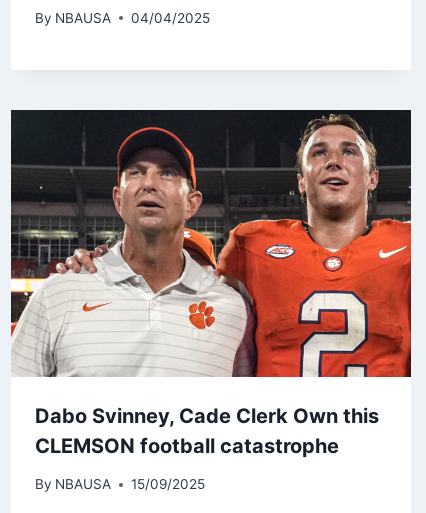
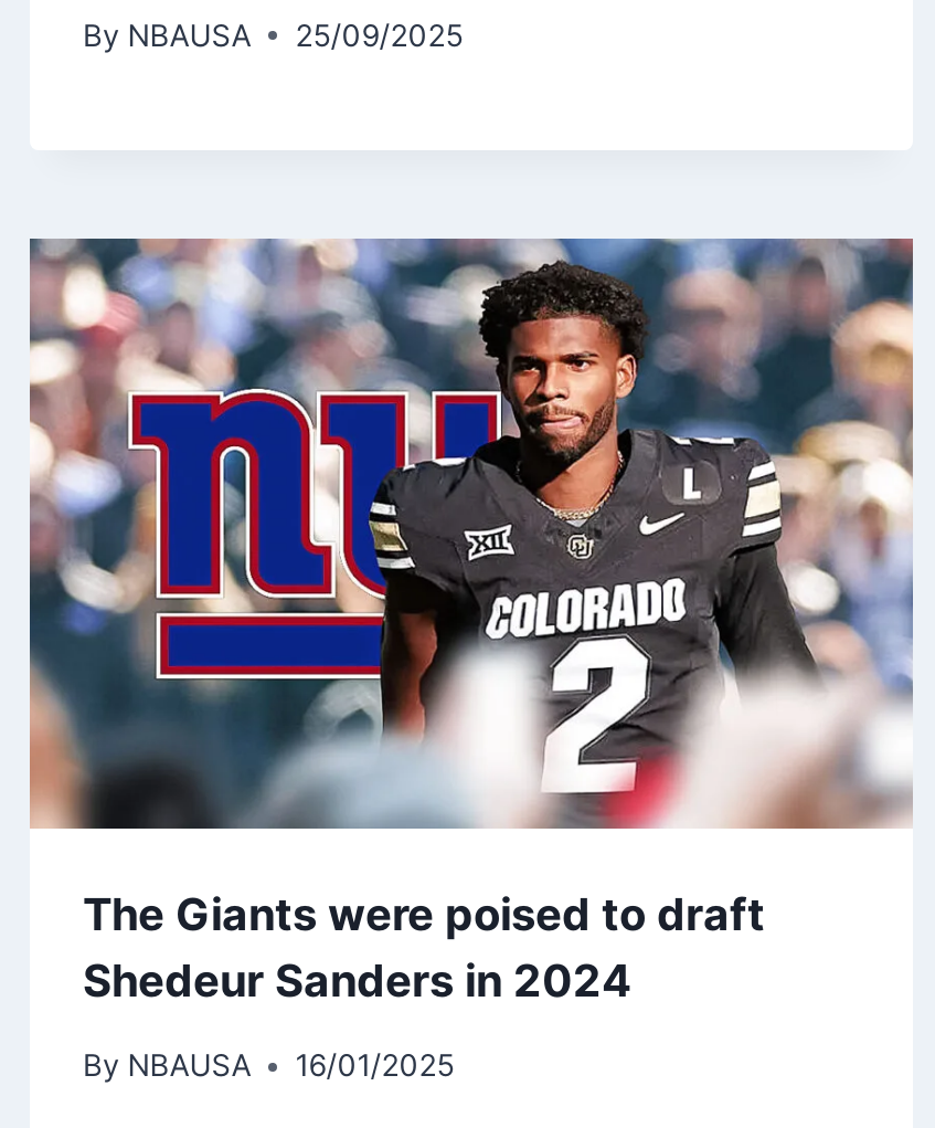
- By NBAUSA 04/04/2025
+ By NBAUSA 25/09/2025

- [image]
- Dabo Svinney, Cade Clerk Own this
- CLEMSON football catastrophe
+ [image]
+ The Giants were poised to draft
+ Shedeur Sanders in 2024

- By NBAUSA 15/09/2025
+ By NBAUSA 16/01/2025
